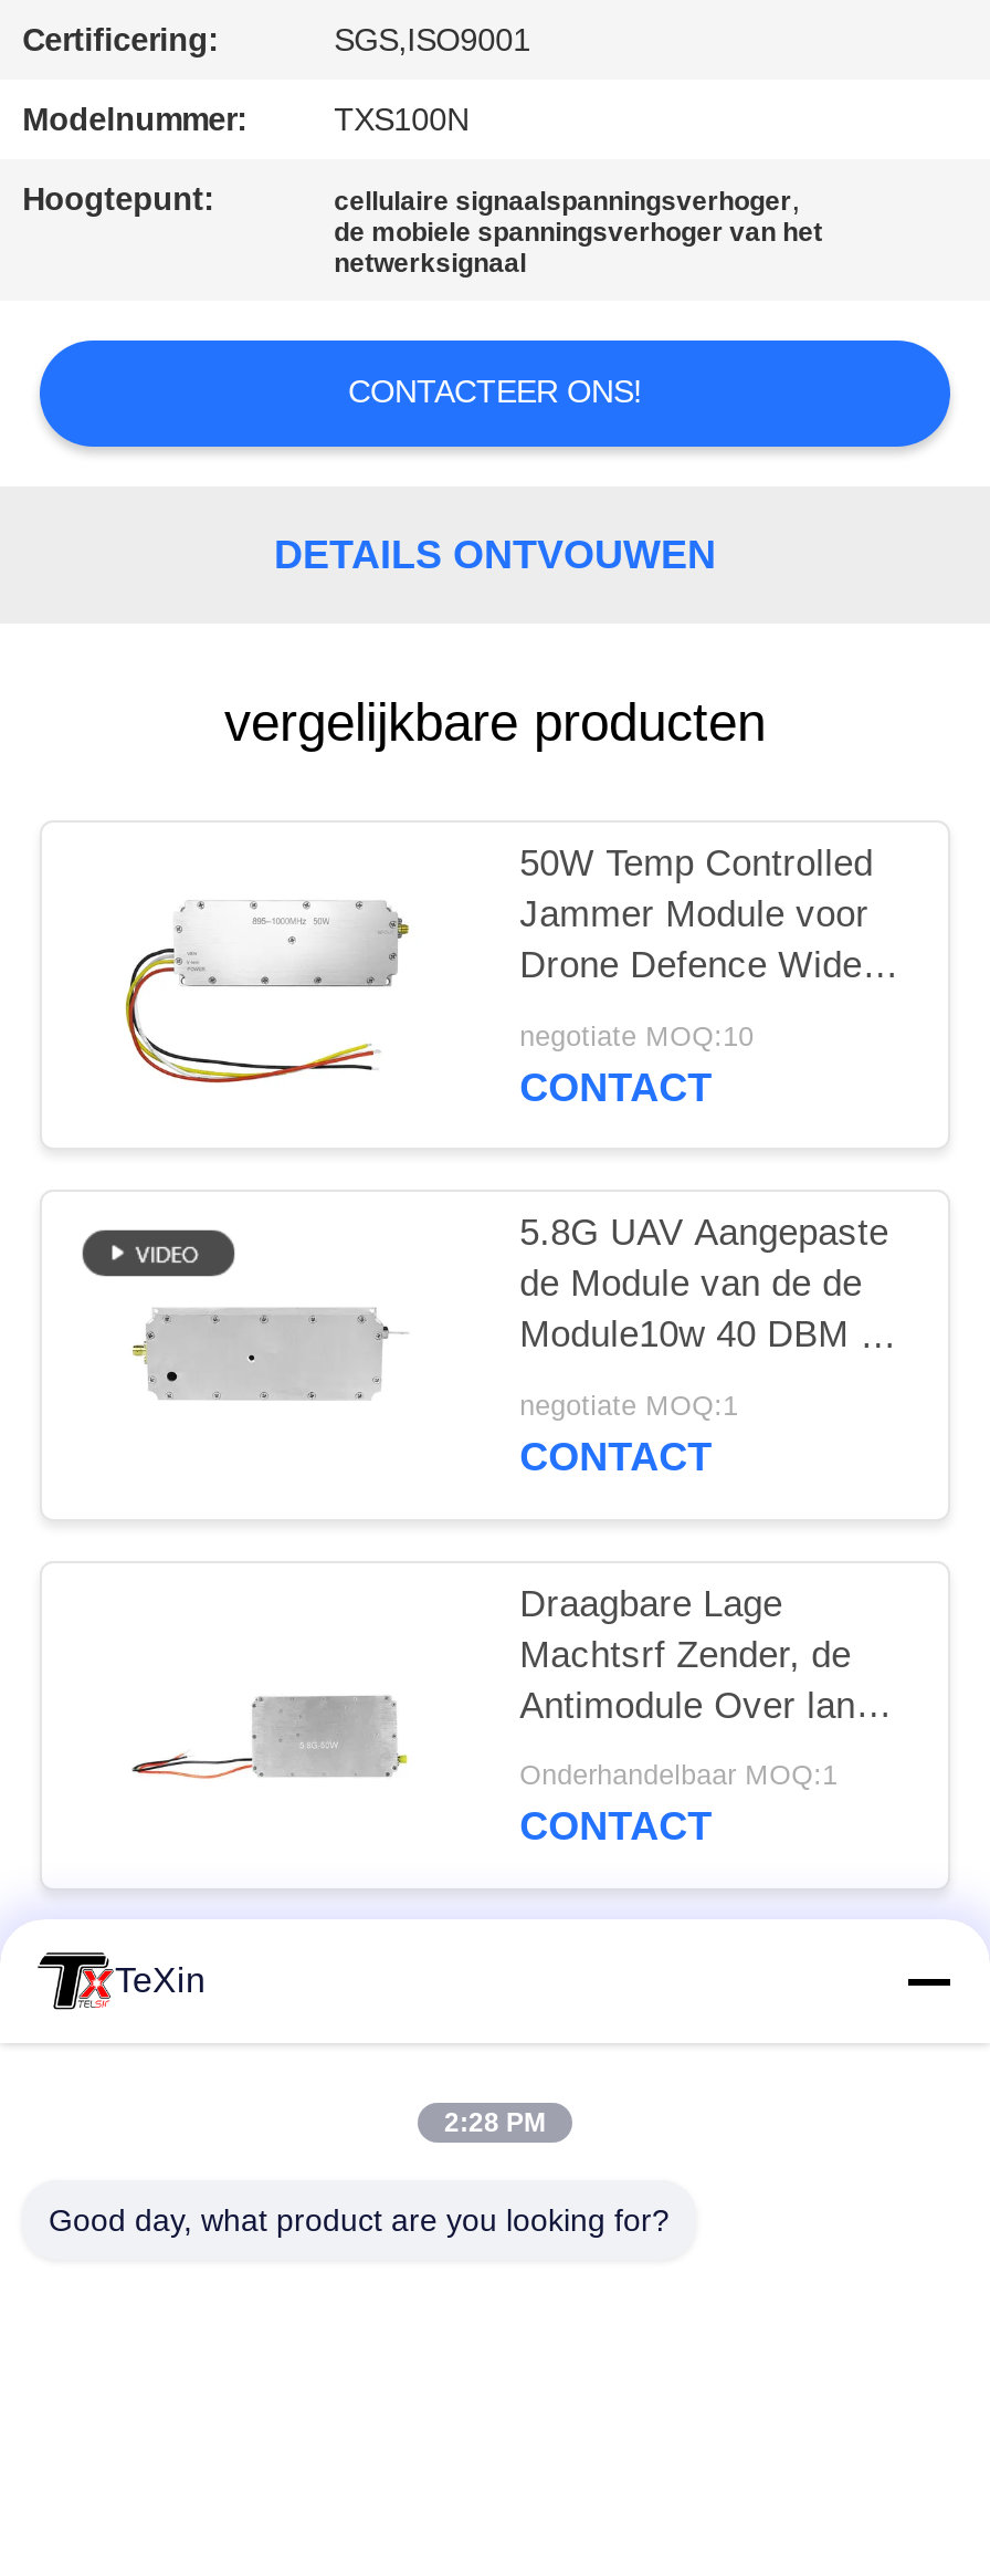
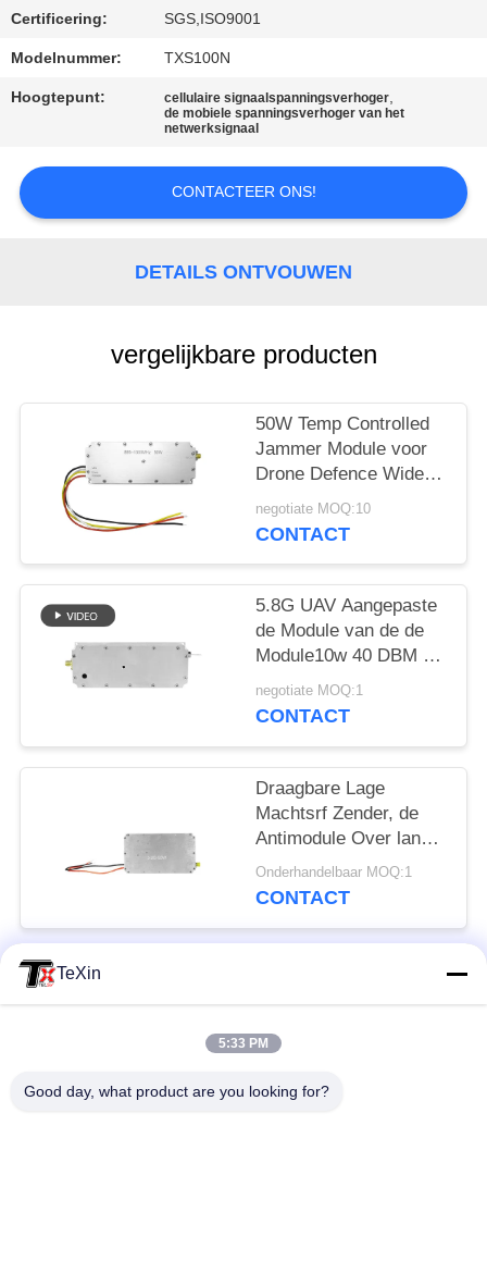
- 2:28 PM
+ 5:33 PM
